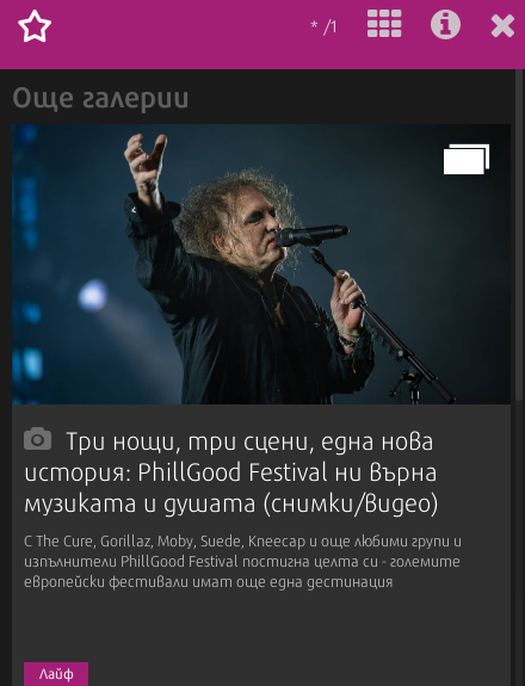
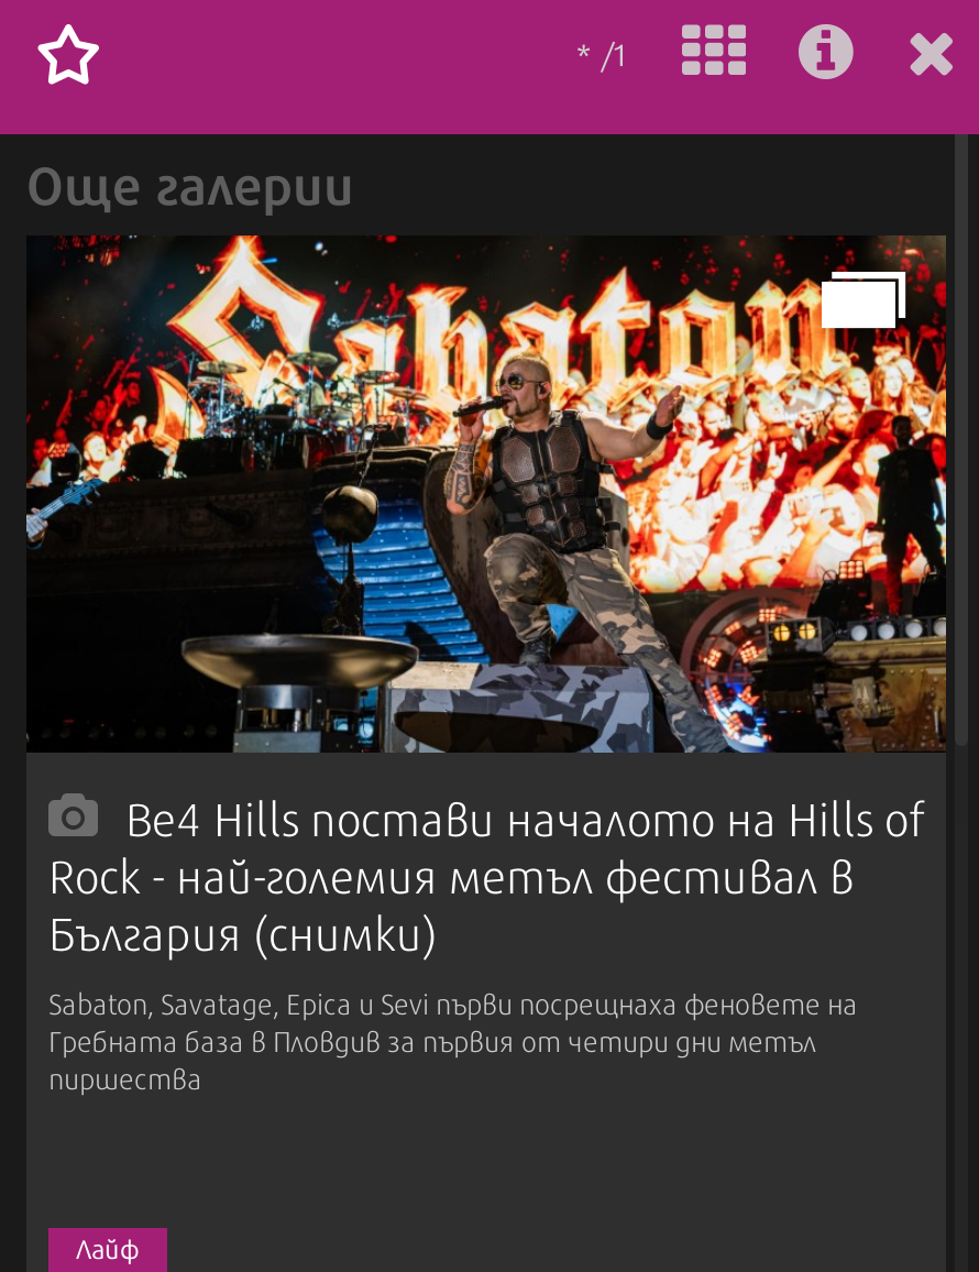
- [image]
- Три нощи, три сцени, една нова
- история: PhillGood Festival ни върна
- музиката и душата (снимки/видео)
+ [image]
+ Be4 Hills постави началото на Hills of
+ Rock - най-големия метъл фестивал в
+ България (снимки)

- С The Cure, Gorillaz, Moby, Suede, Kneecap и още любими групи и
- изпълнители PhillGood Festival постигна целта си - големите
- европейски фестивали имат още една дестинация
+ Sabaton, Savatage, Epica и Sevi първи посрещнаха феновете на
+ Гребната база в Пловдив за първия от четири дни метъл
+ пиршества
